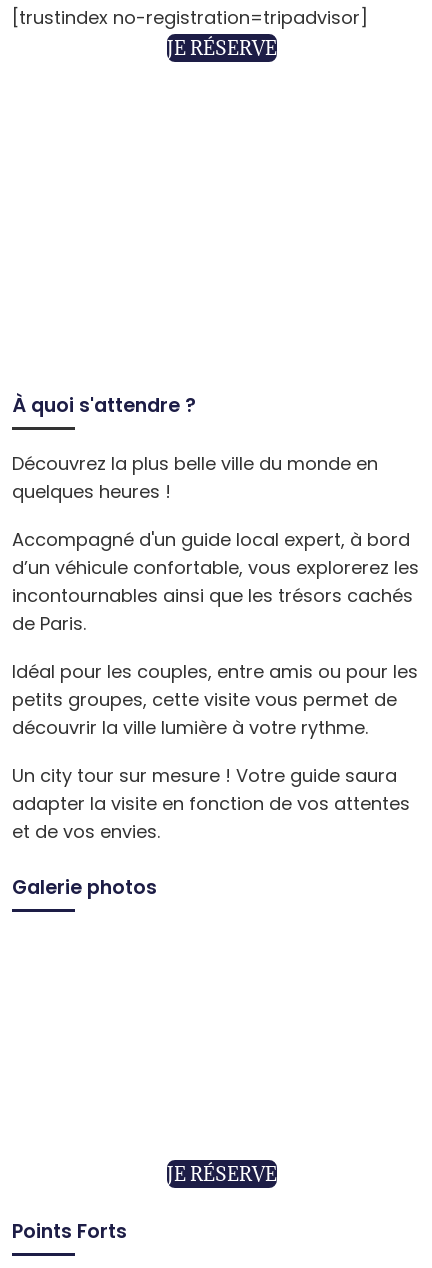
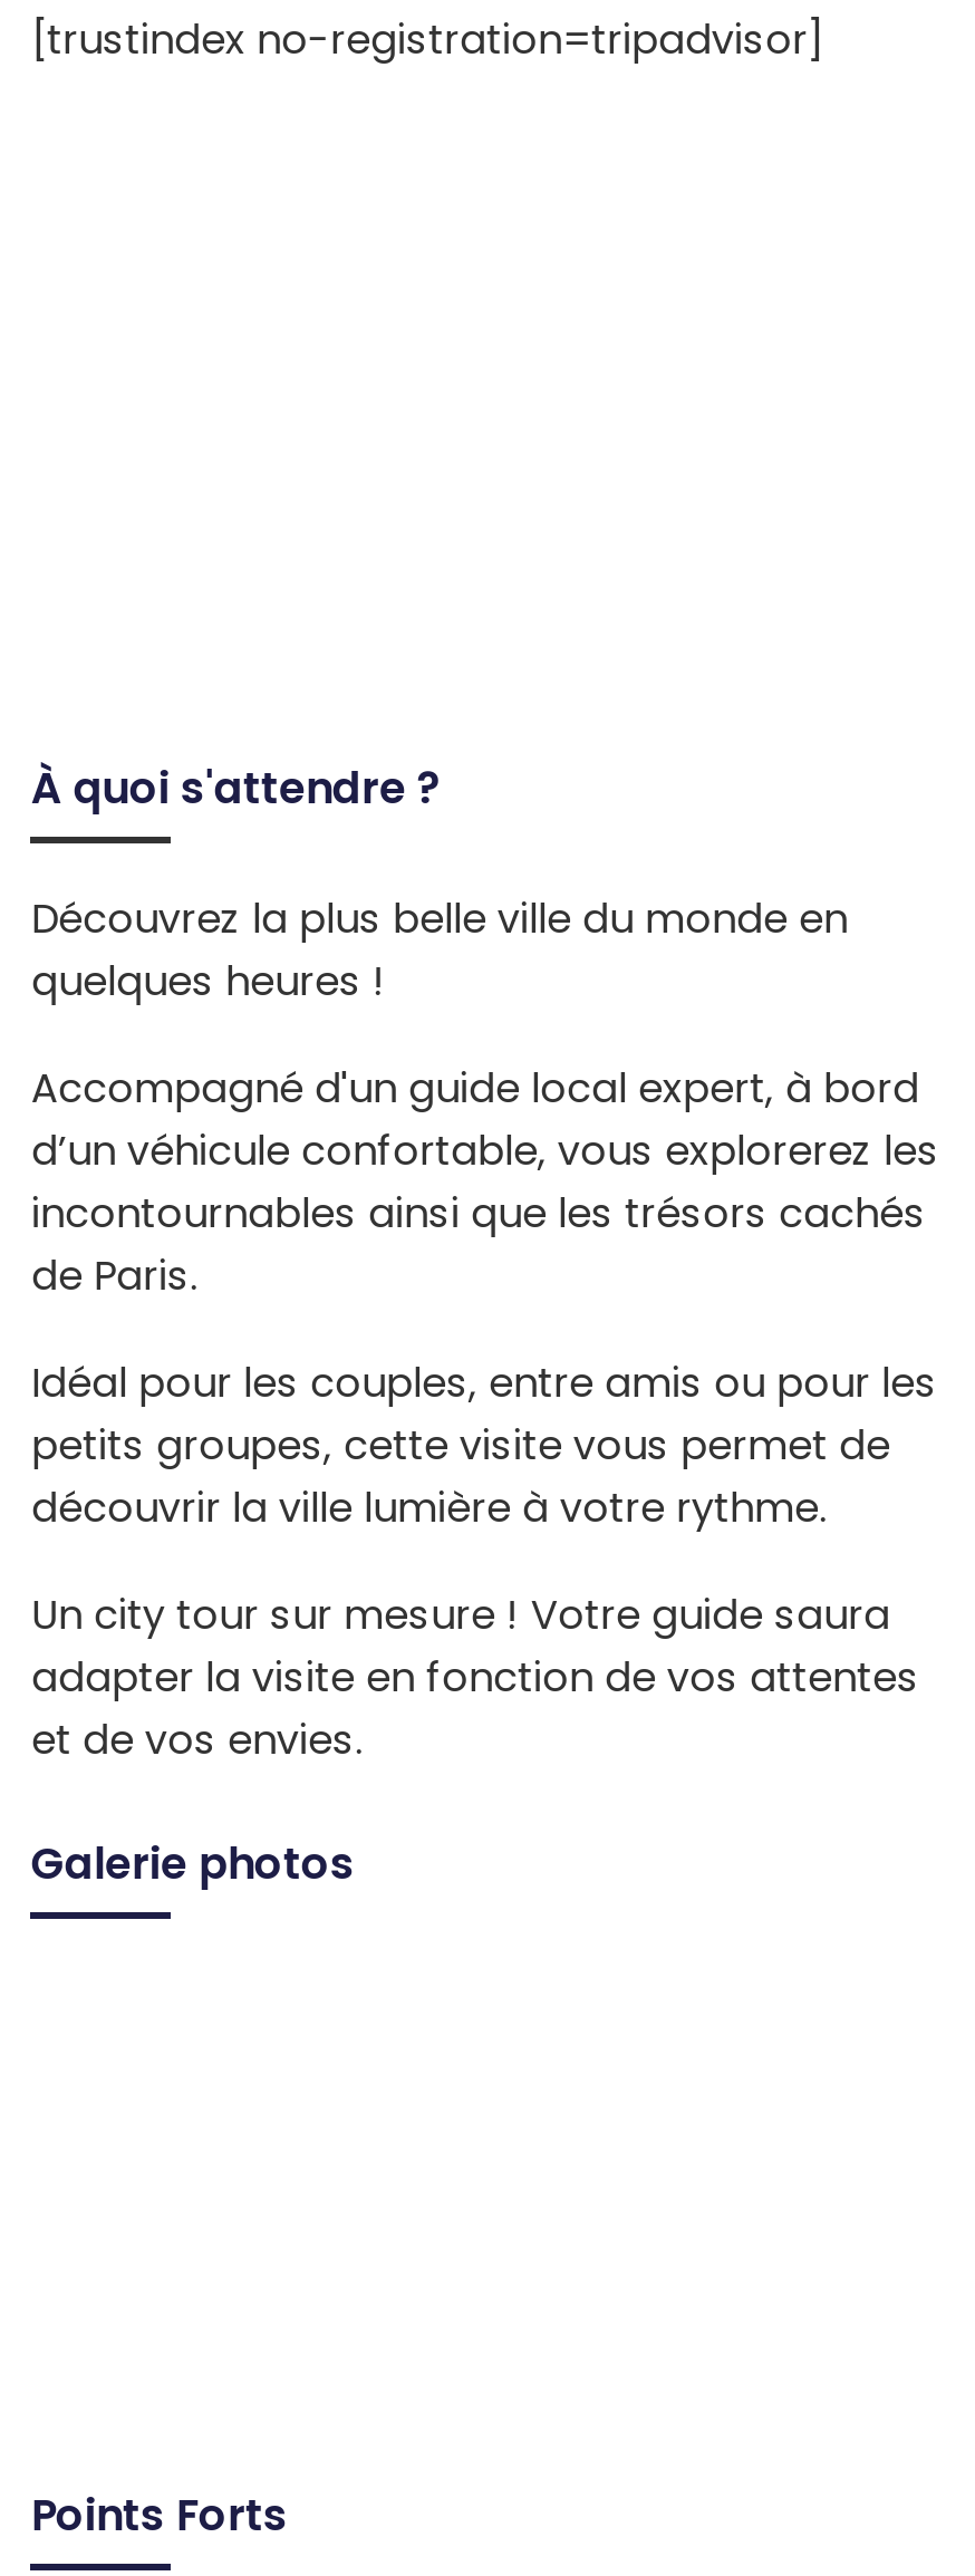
- JE RÉSERVE

- JE RÉSERVE
